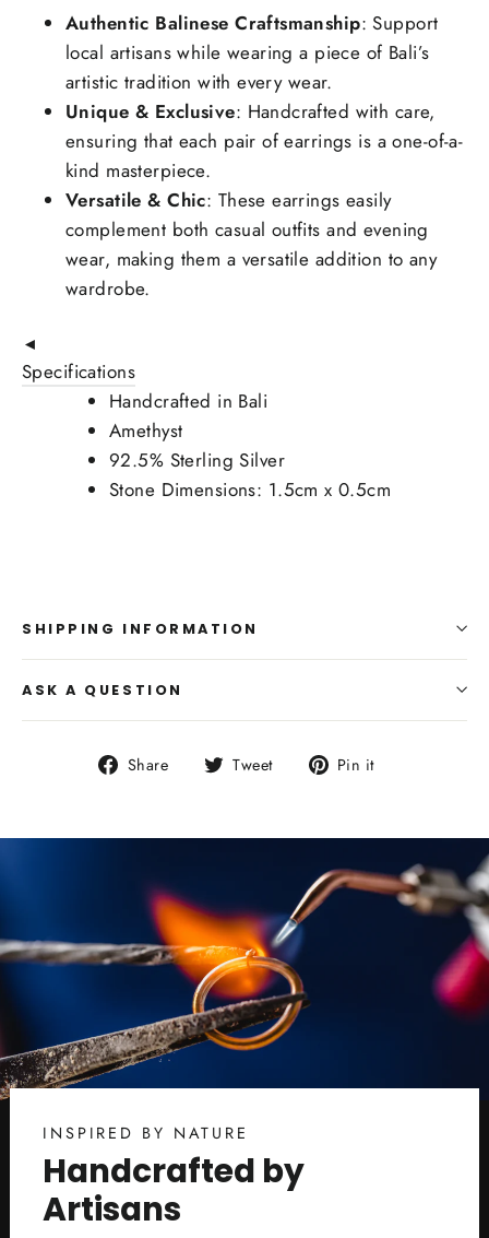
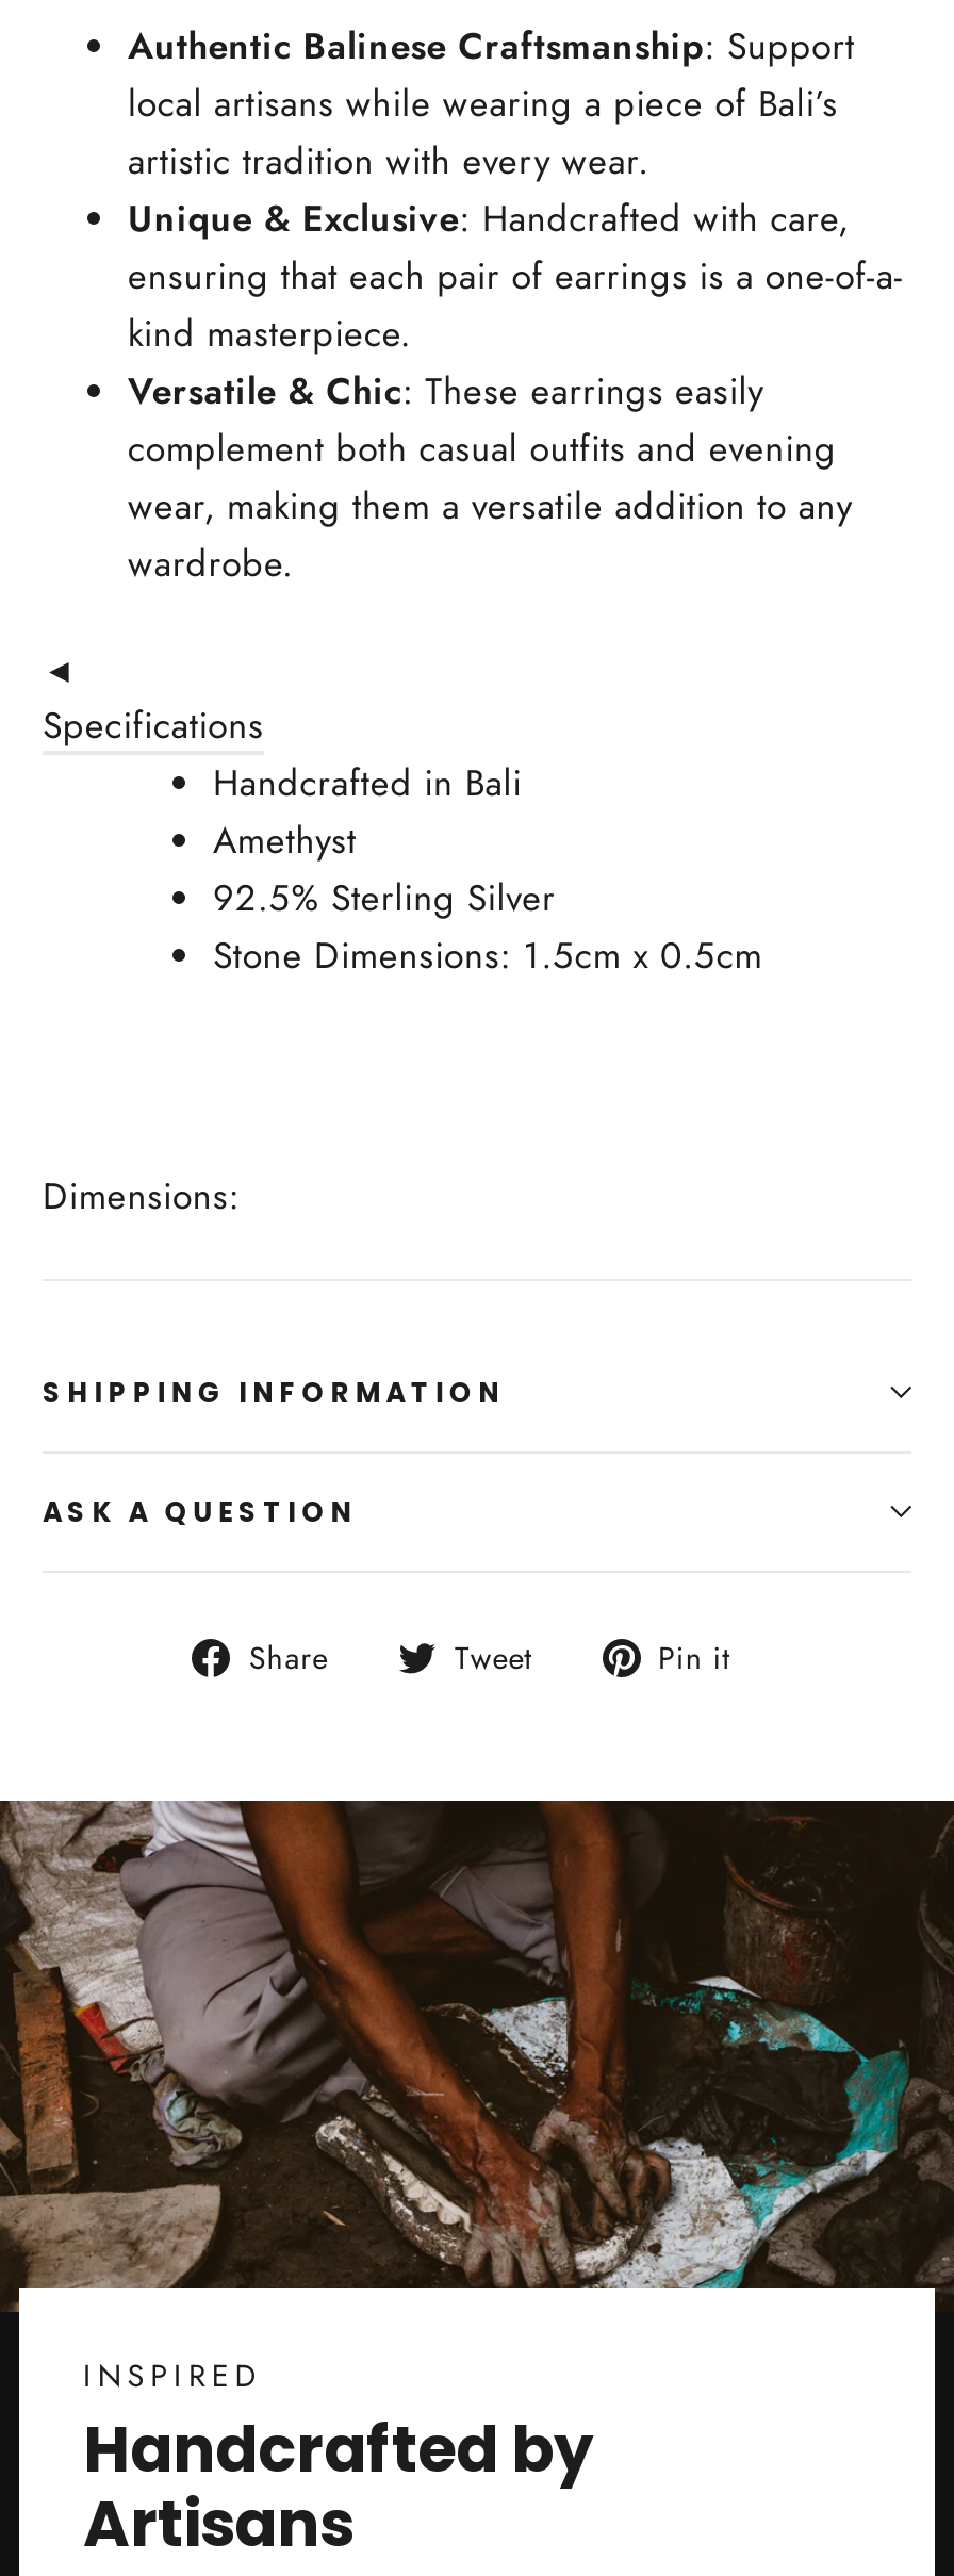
+ Dimensions:

- [image]
- INSPIRED BY NATURE
+ [image]
+ INSPIRED
